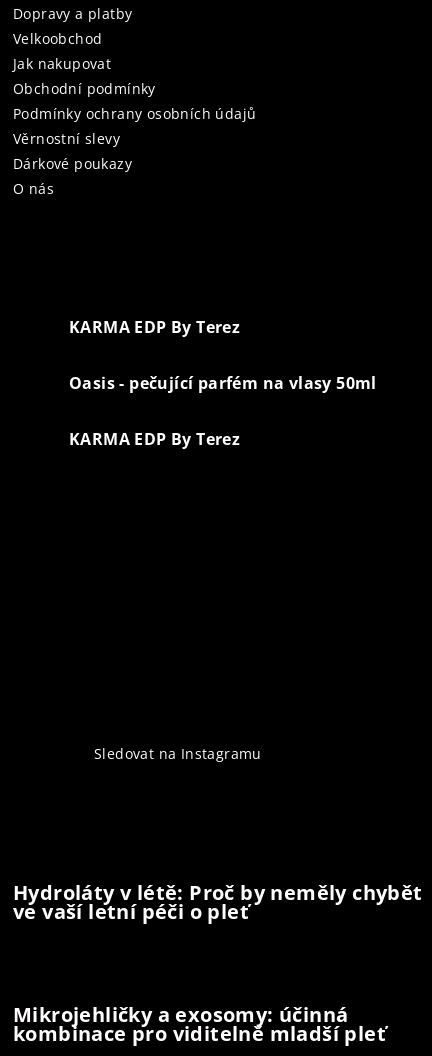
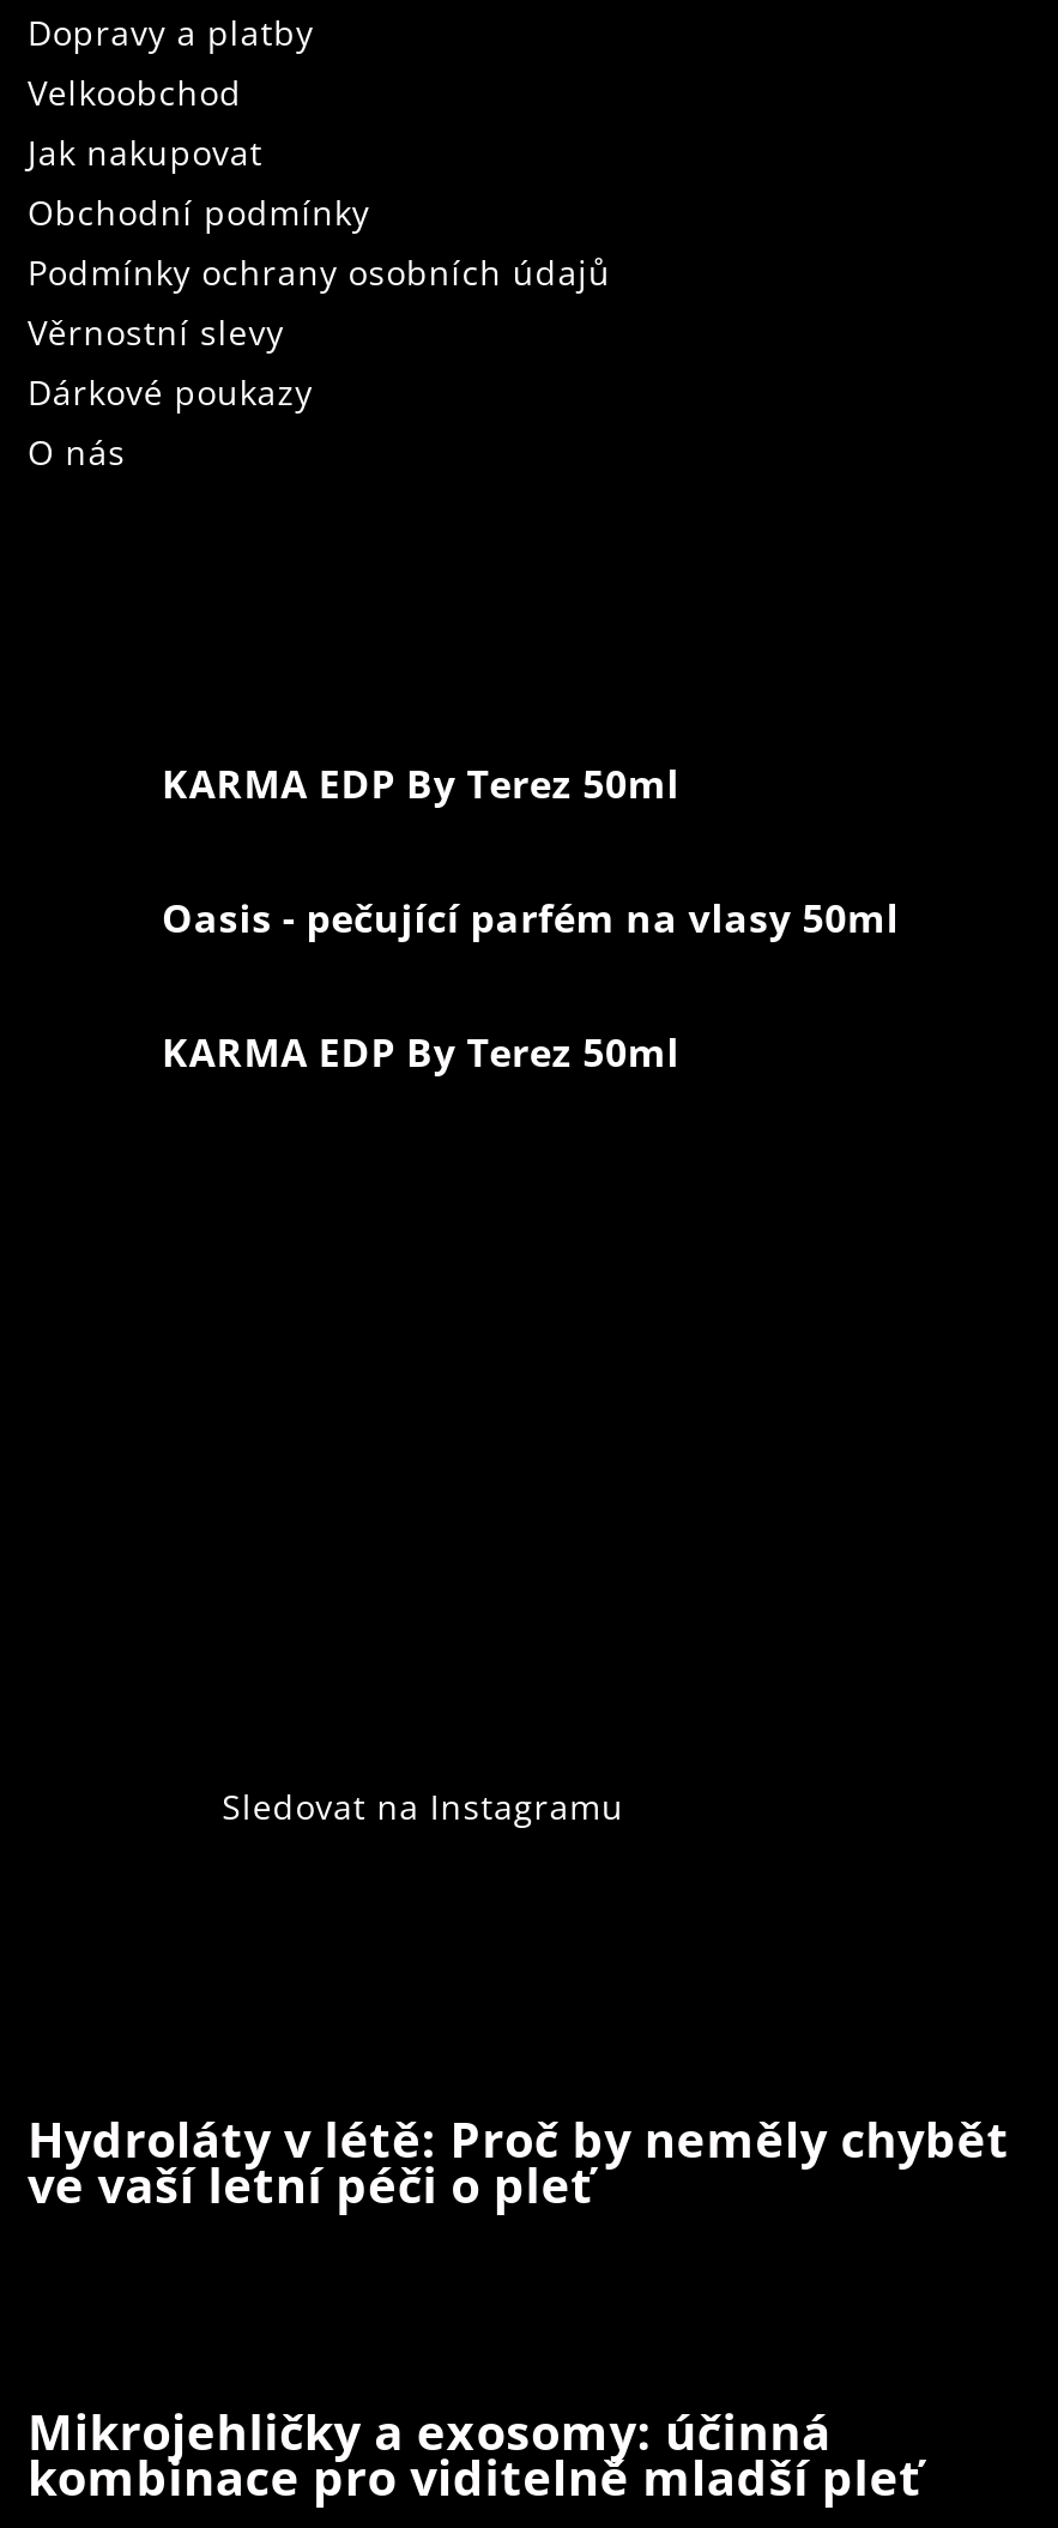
- KARMA EDP By Terez
+ KARMA EDP By Terez 50ml

- KARMA EDP By Terez
+ KARMA EDP By Terez 50ml
